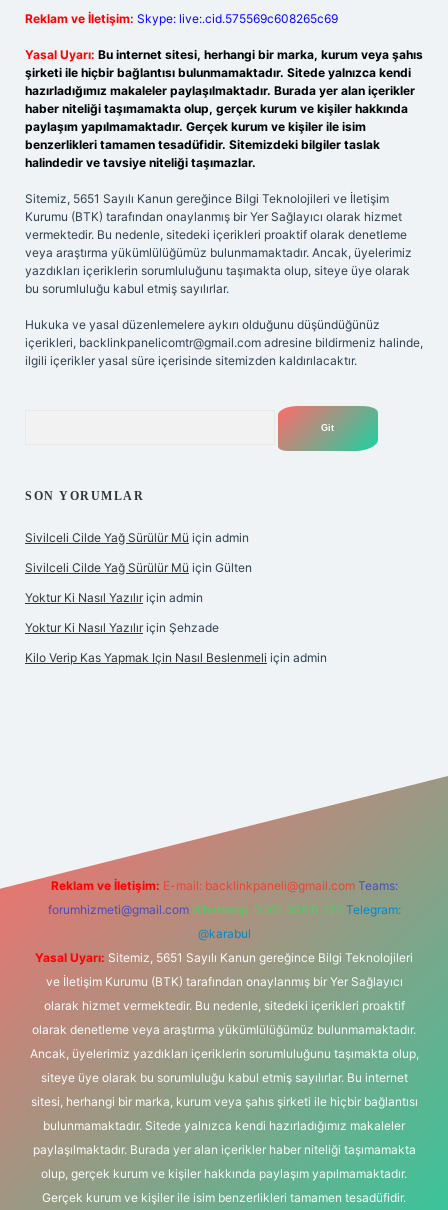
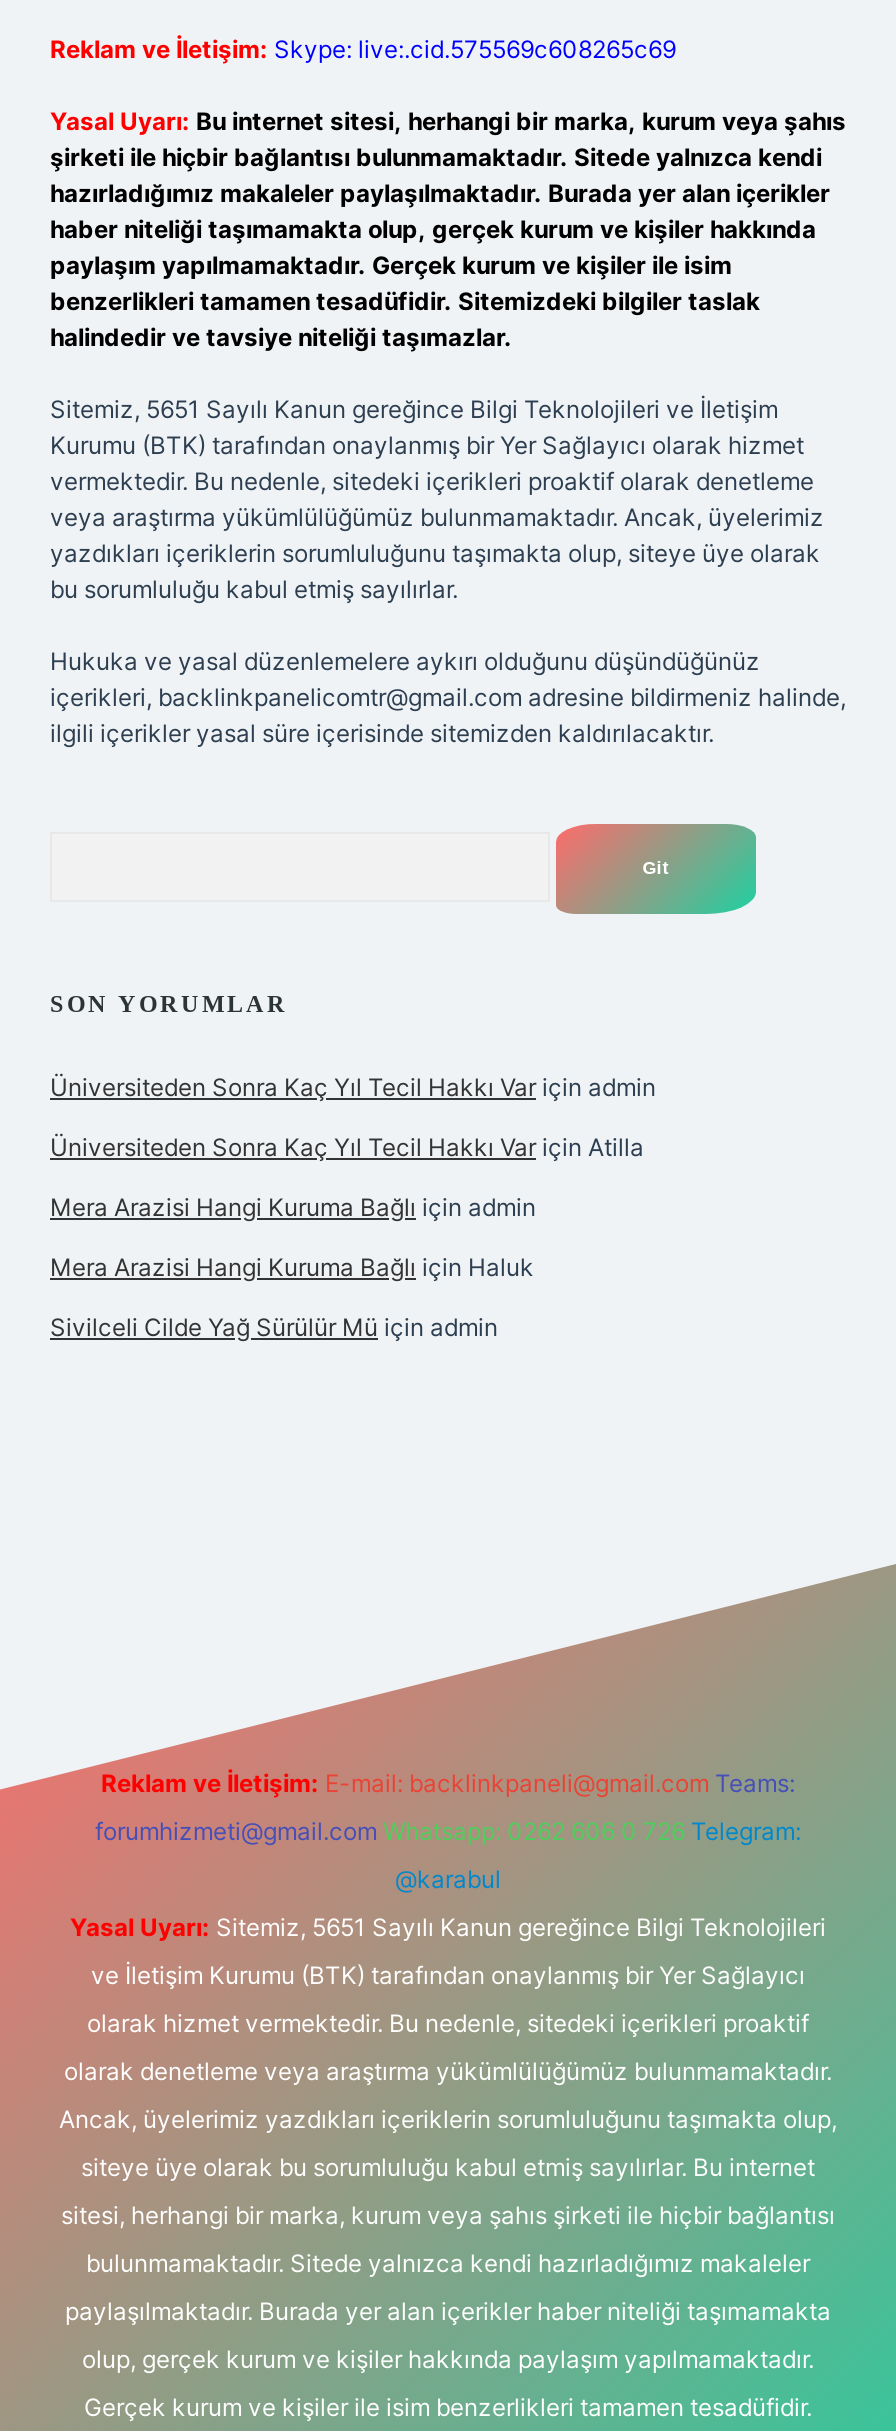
+ Üniversiteden Sonra Kaç Yıl Tecil Hakkı Var için admin
+ Üniversiteden Sonra Kaç Yıl Tecil Hakkı Var için Atilla
+ Mera Arazisi Hangi Kuruma Bağlı için admin
+ Mera Arazisi Hangi Kuruma Bağlı için Haluk

moved down: Sivilceli Cilde Yağ Sürülür Mü için admin

- Sivilceli Cilde Yağ Sürülür Mü için Gülten
- Yoktur Ki Nasıl Yazılır için admin
- Yoktur Ki Nasıl Yazılır için Şehzade
- Kilo Verip Kas Yapmak Için Nasıl Beslenmeli için admin
